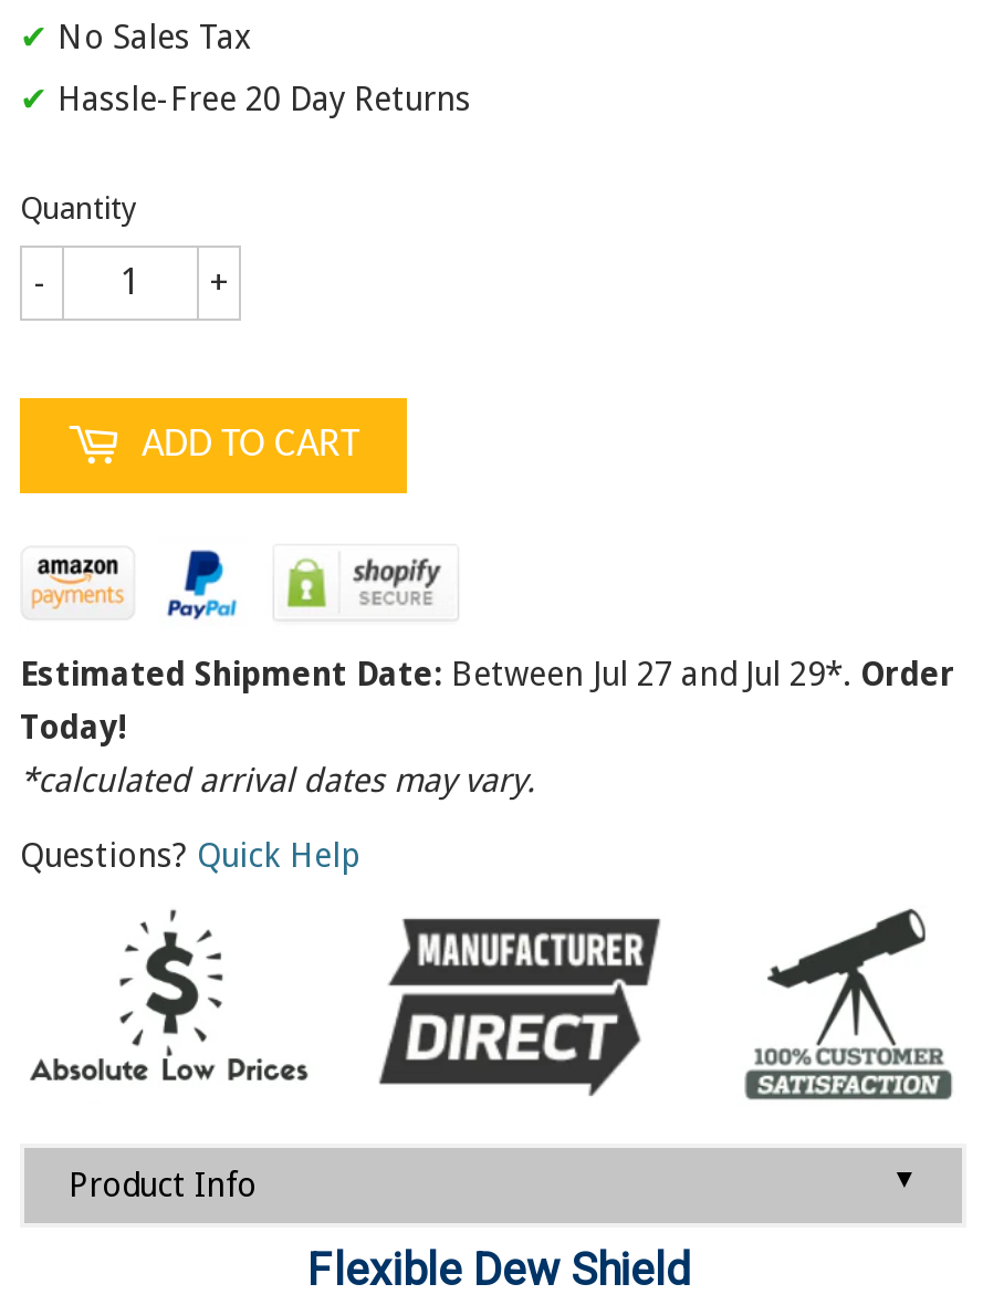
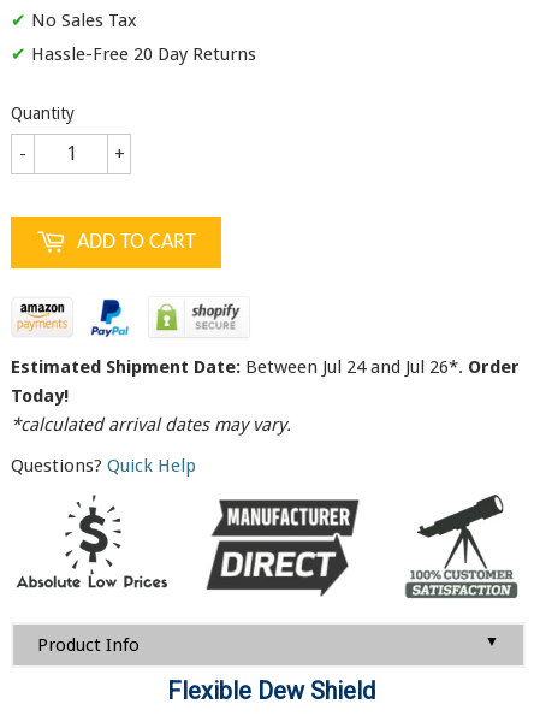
- Estimated Shipment Date: Between Jul 27 and Jul 29*. Order
+ Estimated Shipment Date: Between Jul 24 and Jul 26*. Order
